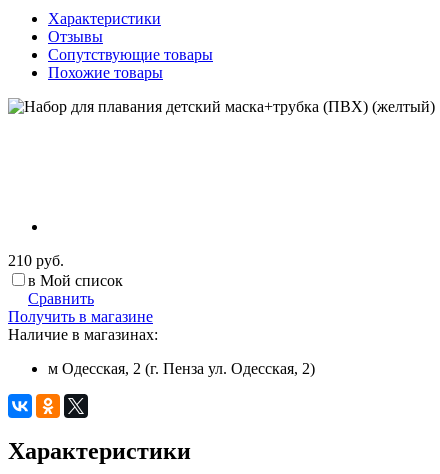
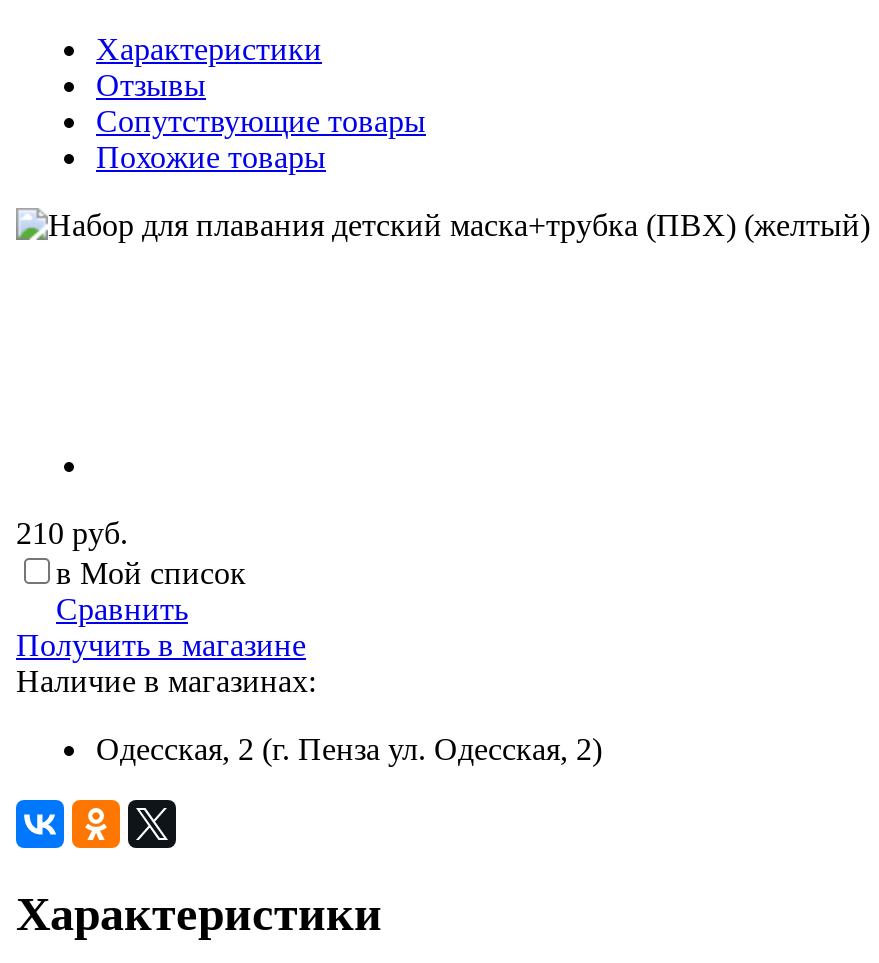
- м Одесская, 2 (г. Пенза ул. Одесская, 2)
+ Одесская, 2 (г. Пенза ул. Одесская, 2)
